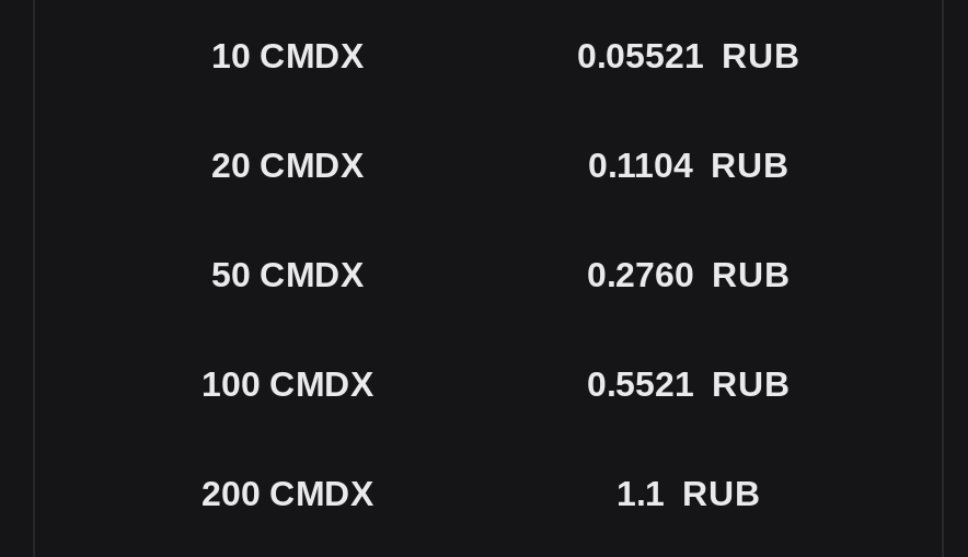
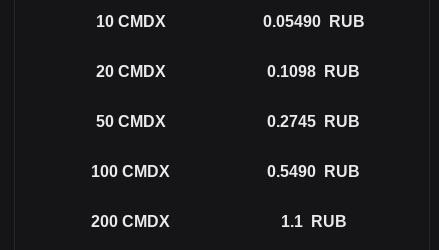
- 0.05521 RUB
+ 0.05490 RUB

- 0.1104 RUB
+ 0.1098 RUB

- 0.2760 RUB
+ 0.2745 RUB

- 0.5521 RUB
+ 0.5490 RUB
